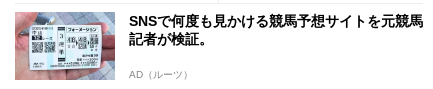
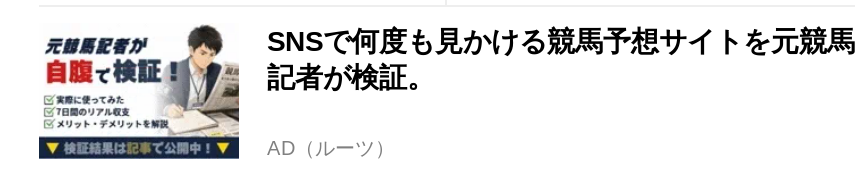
- [image]
+ [image]
